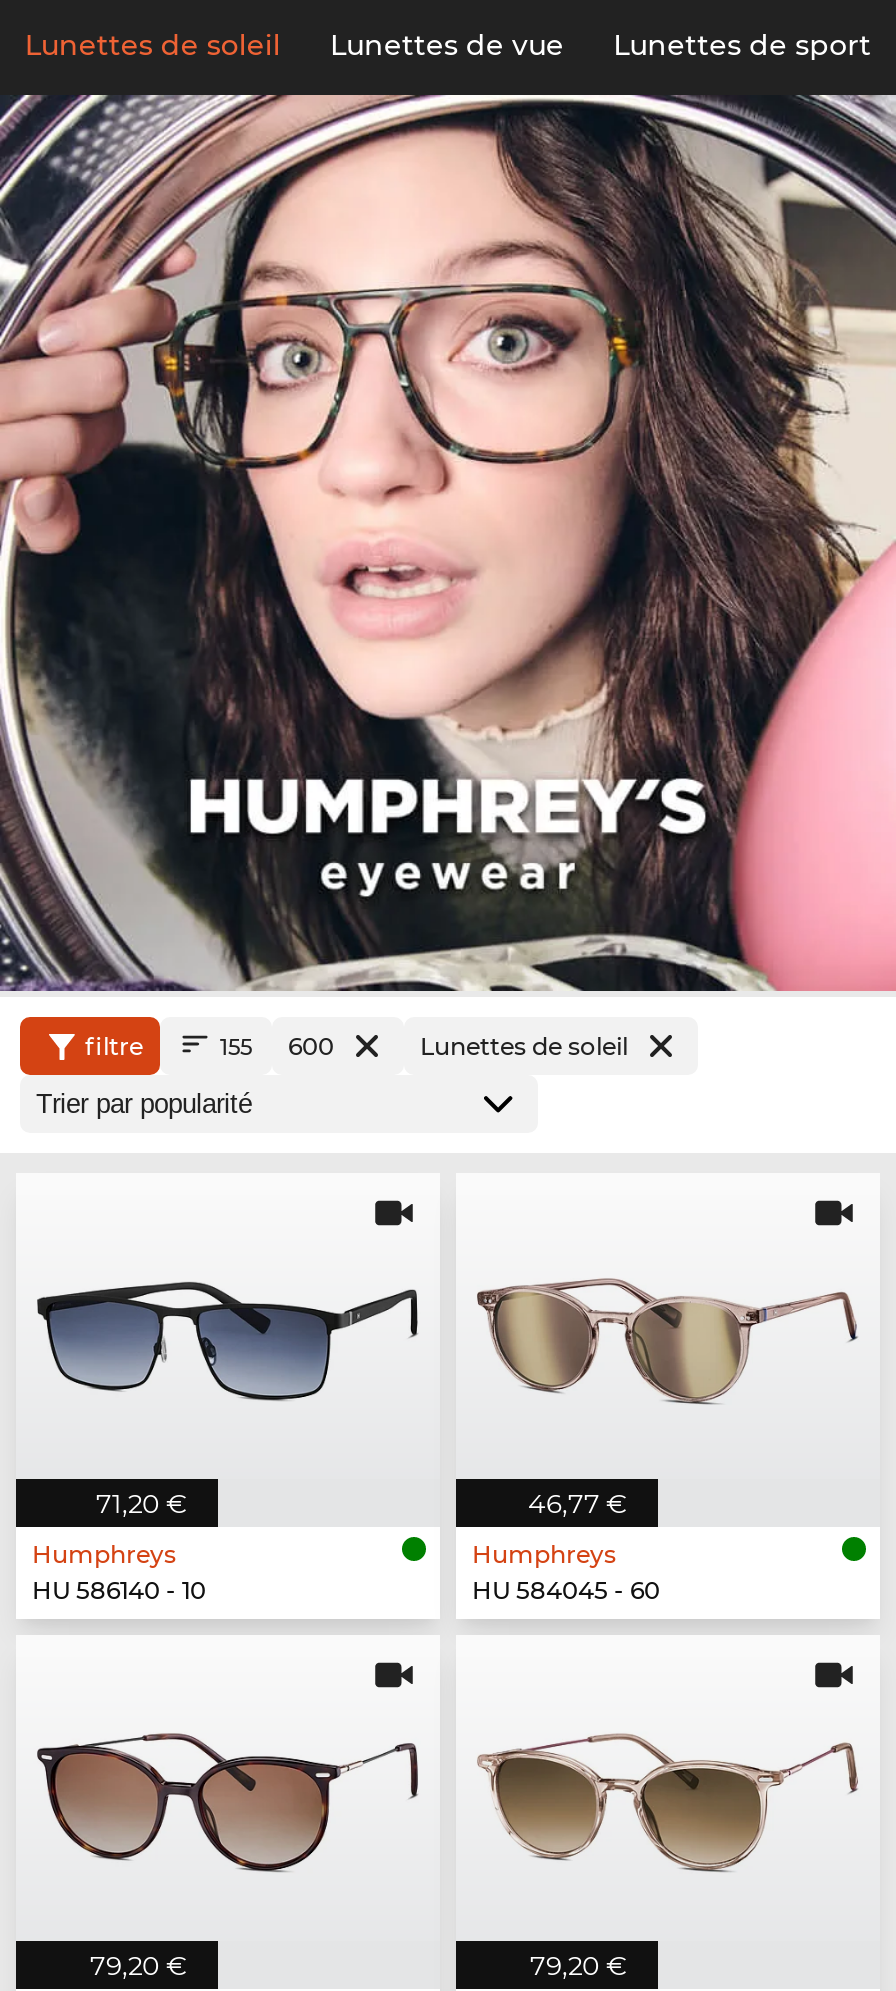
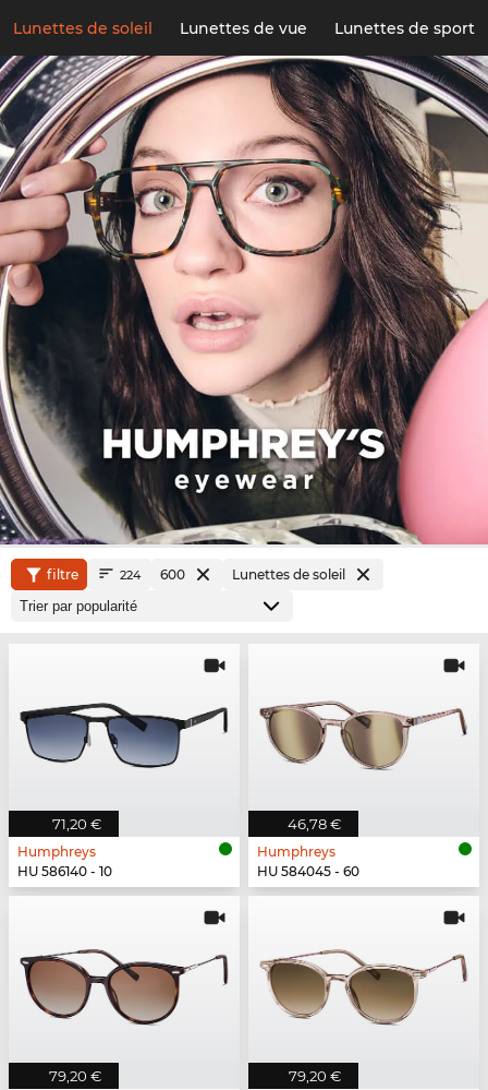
- 155 600
+ 224 600

- 46,77 €
+ 46,78 €
